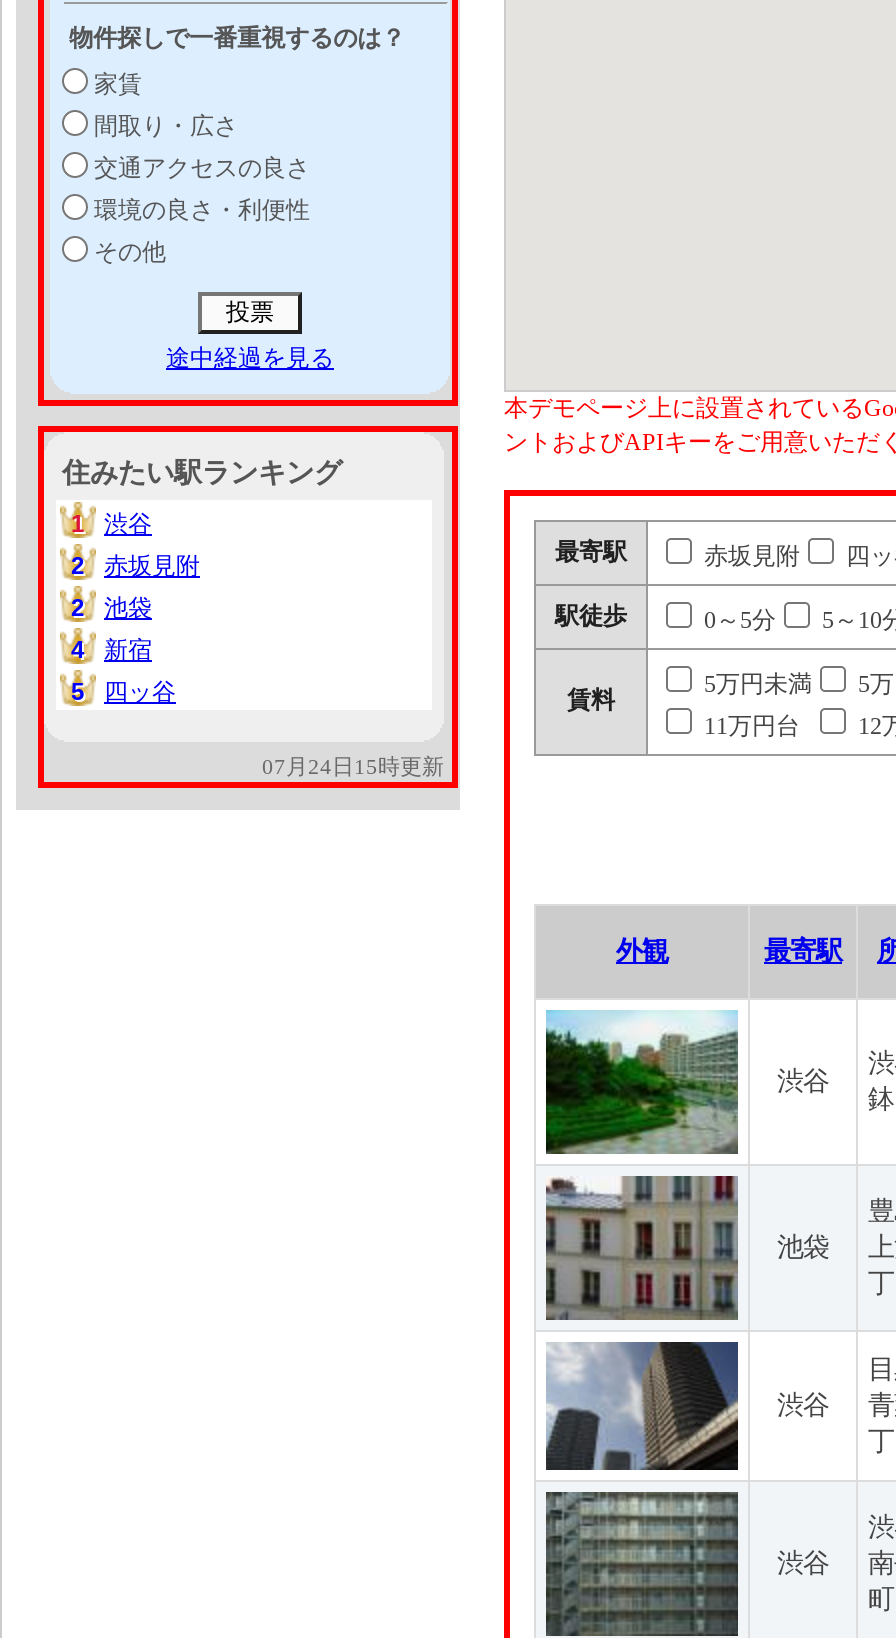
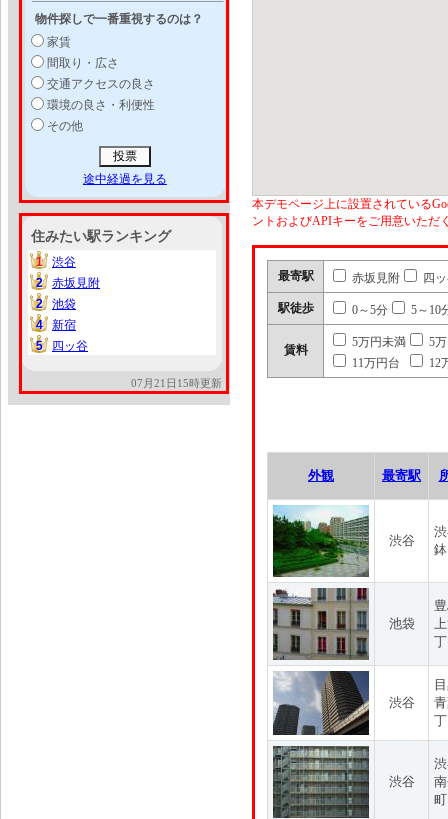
- 07月24日15時更新
+ 07月21日15時更新
